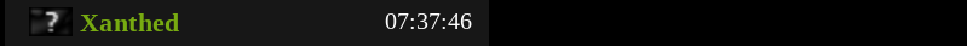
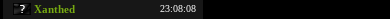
- 07:37:46
+ 23:08:08
